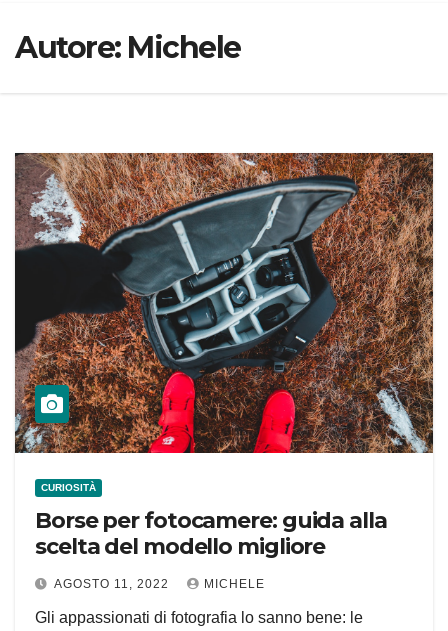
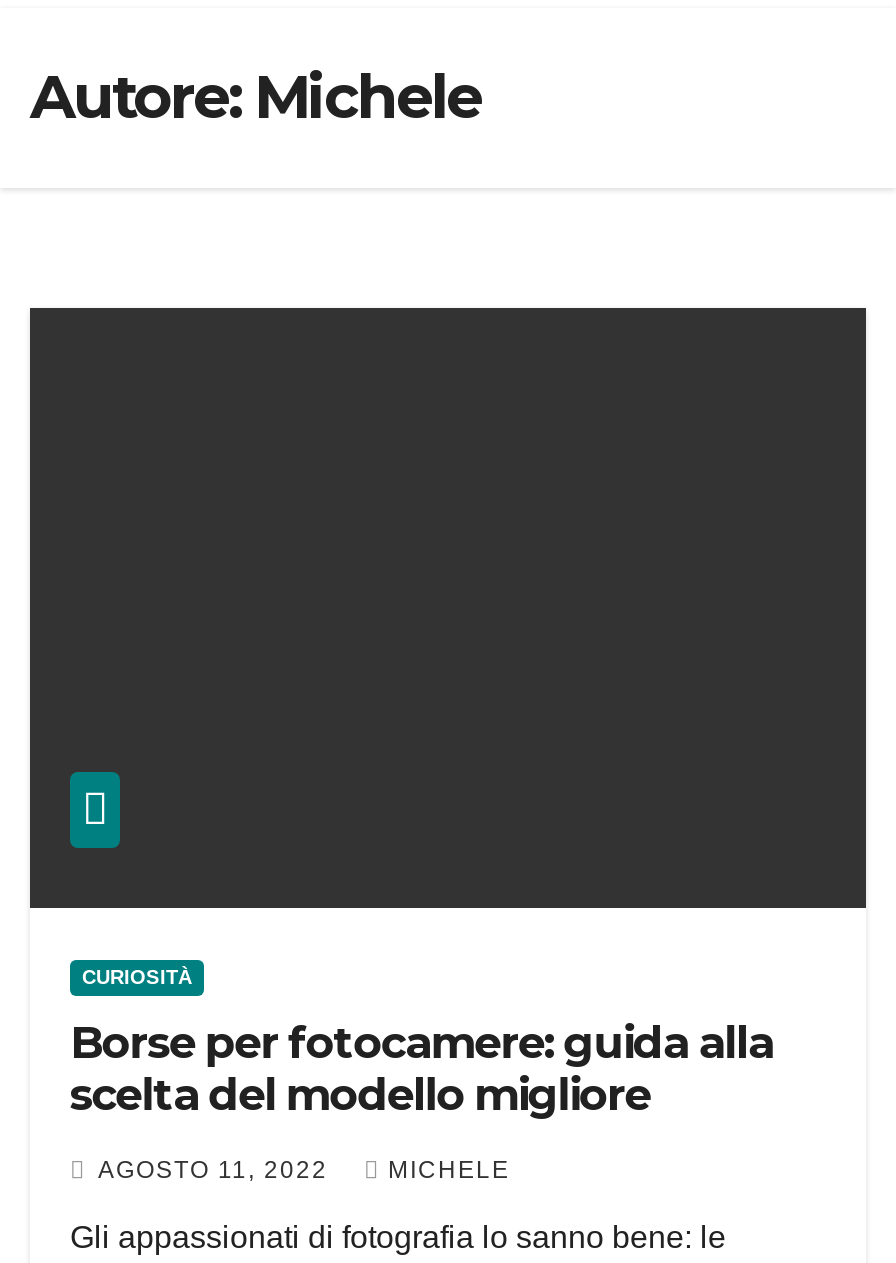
- [image]
